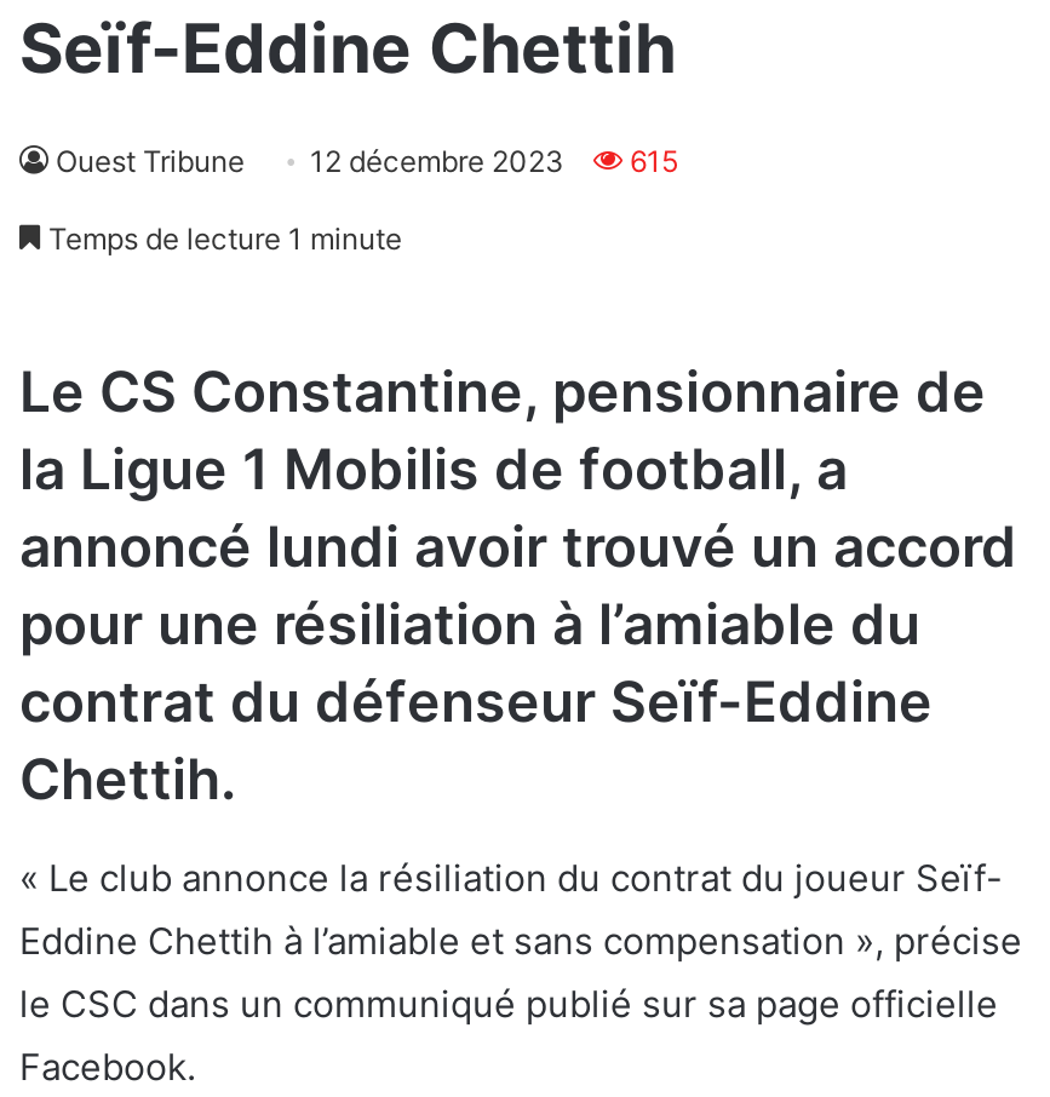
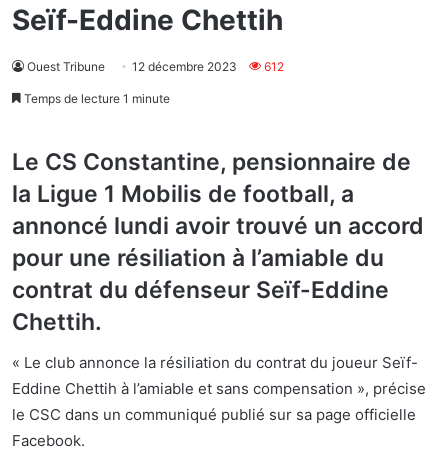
- Ouest Tribune 12 décembre 2023 615
+ Ouest Tribune 12 décembre 2023 612
